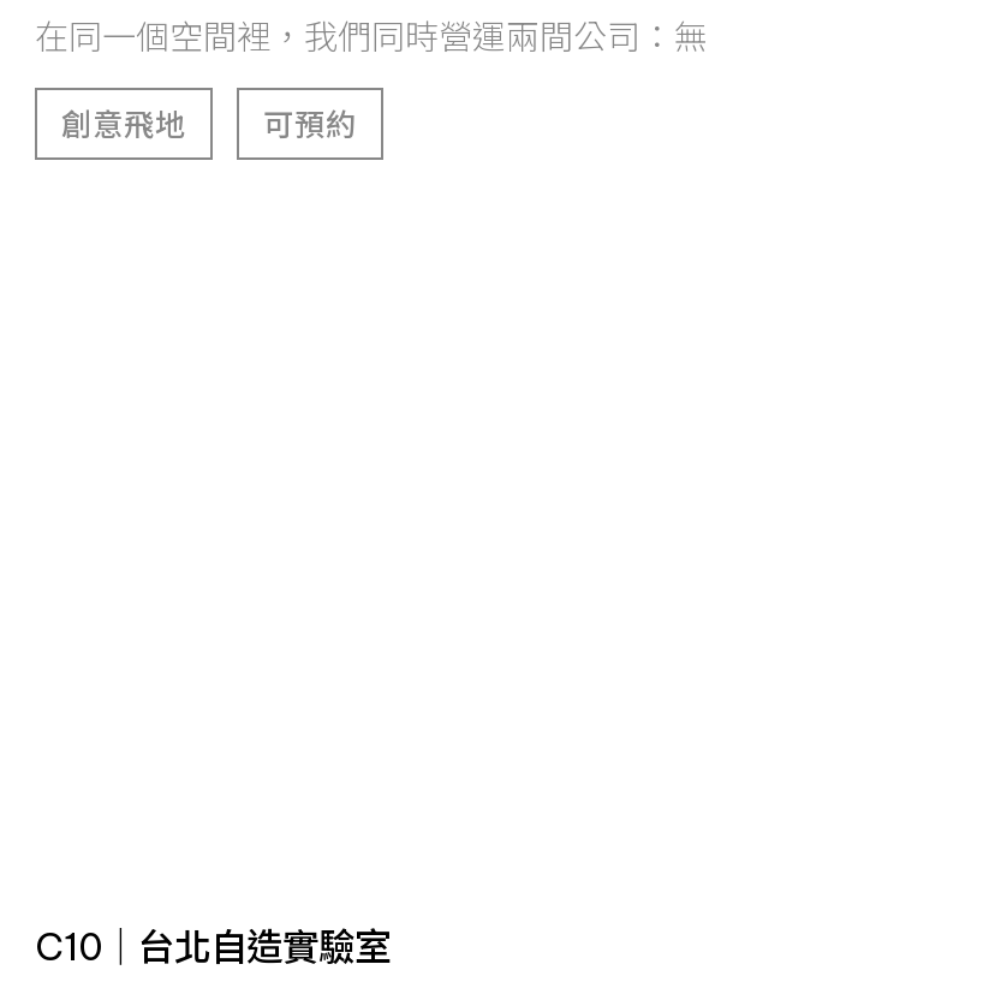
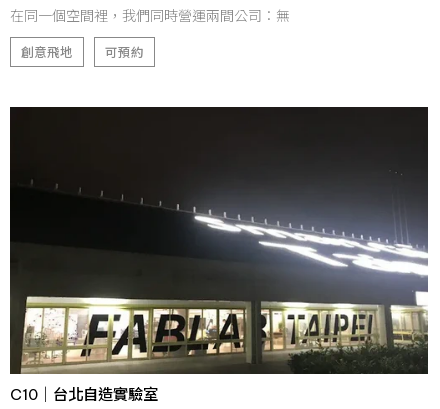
+ [image]
